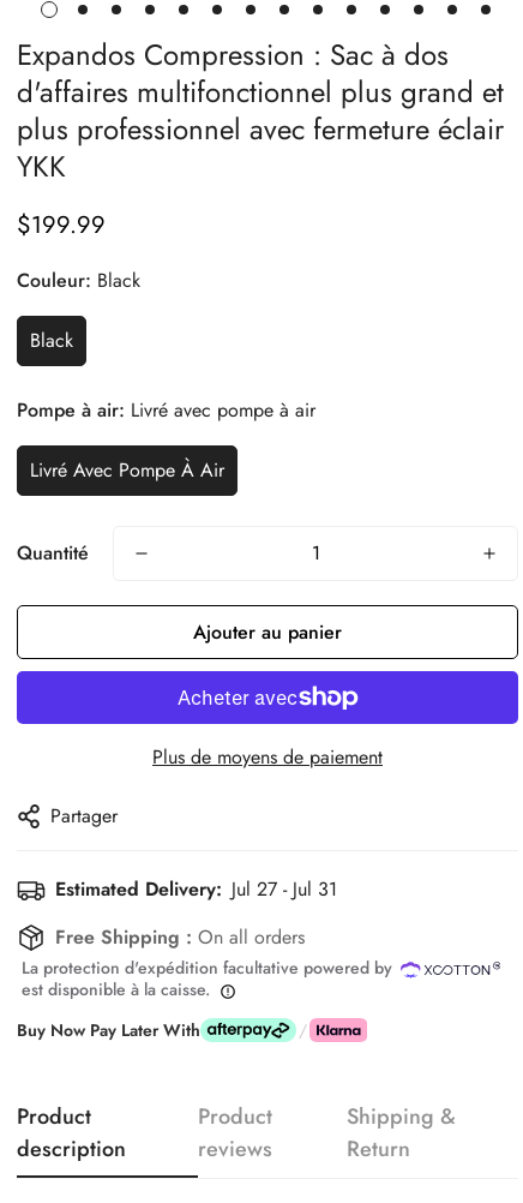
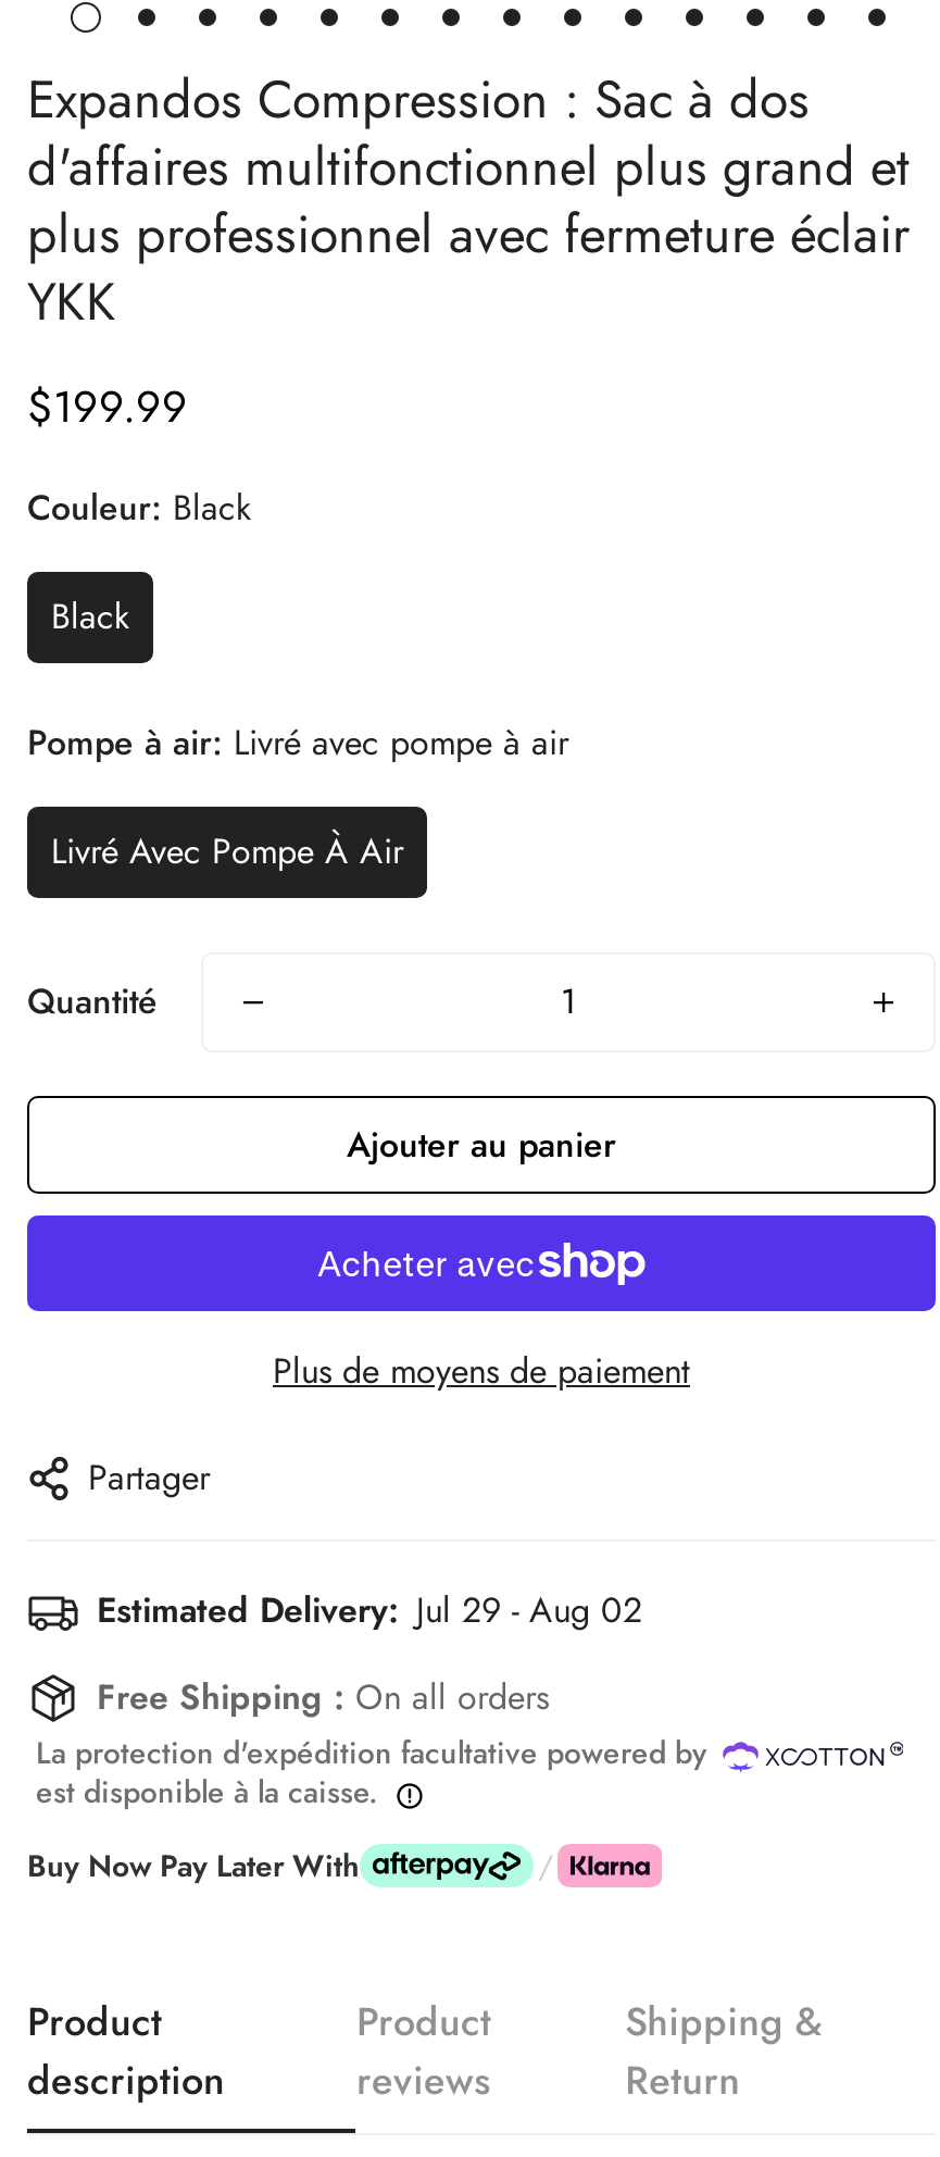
- Estimated Delivery: Jul 27 - Jul 31
+ Estimated Delivery: Jul 29 - Aug 02
